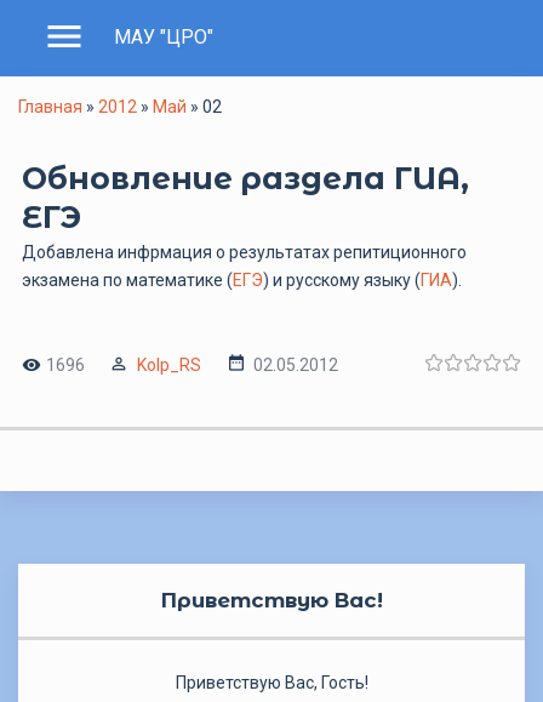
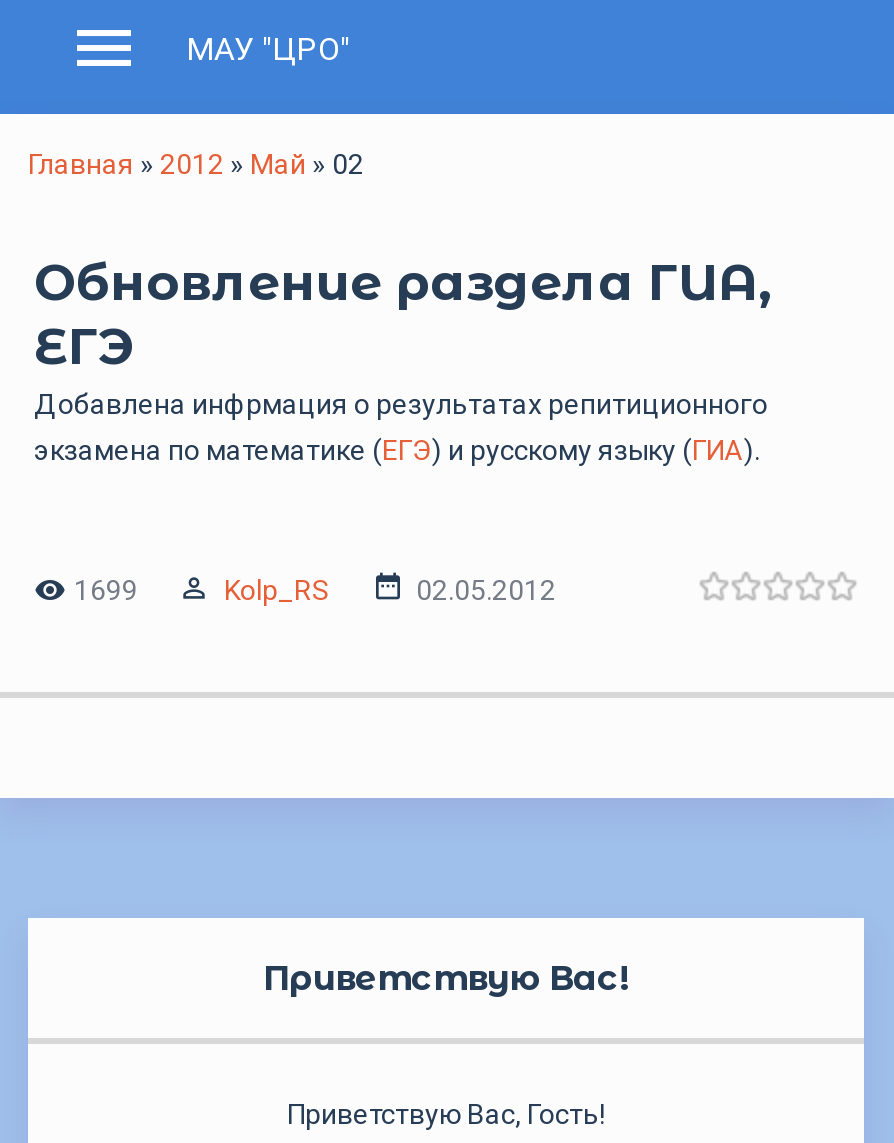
- 1696
+ 1699
